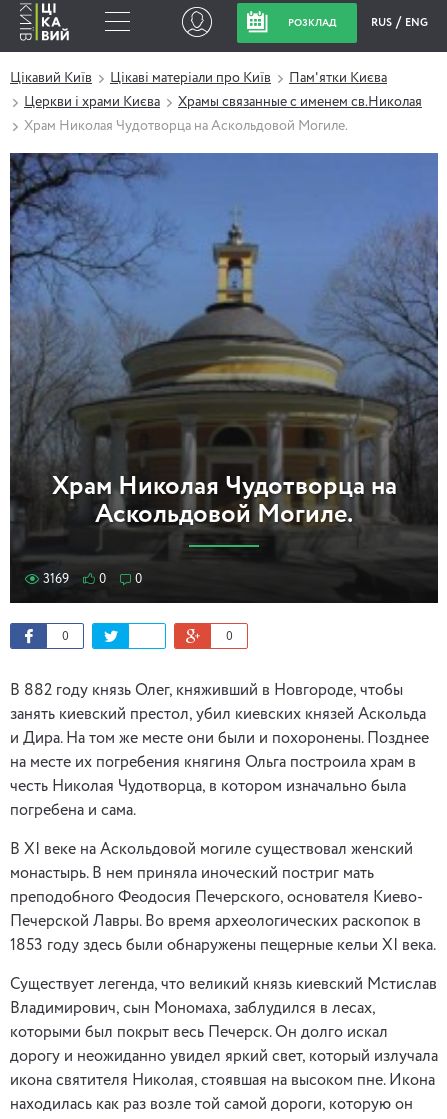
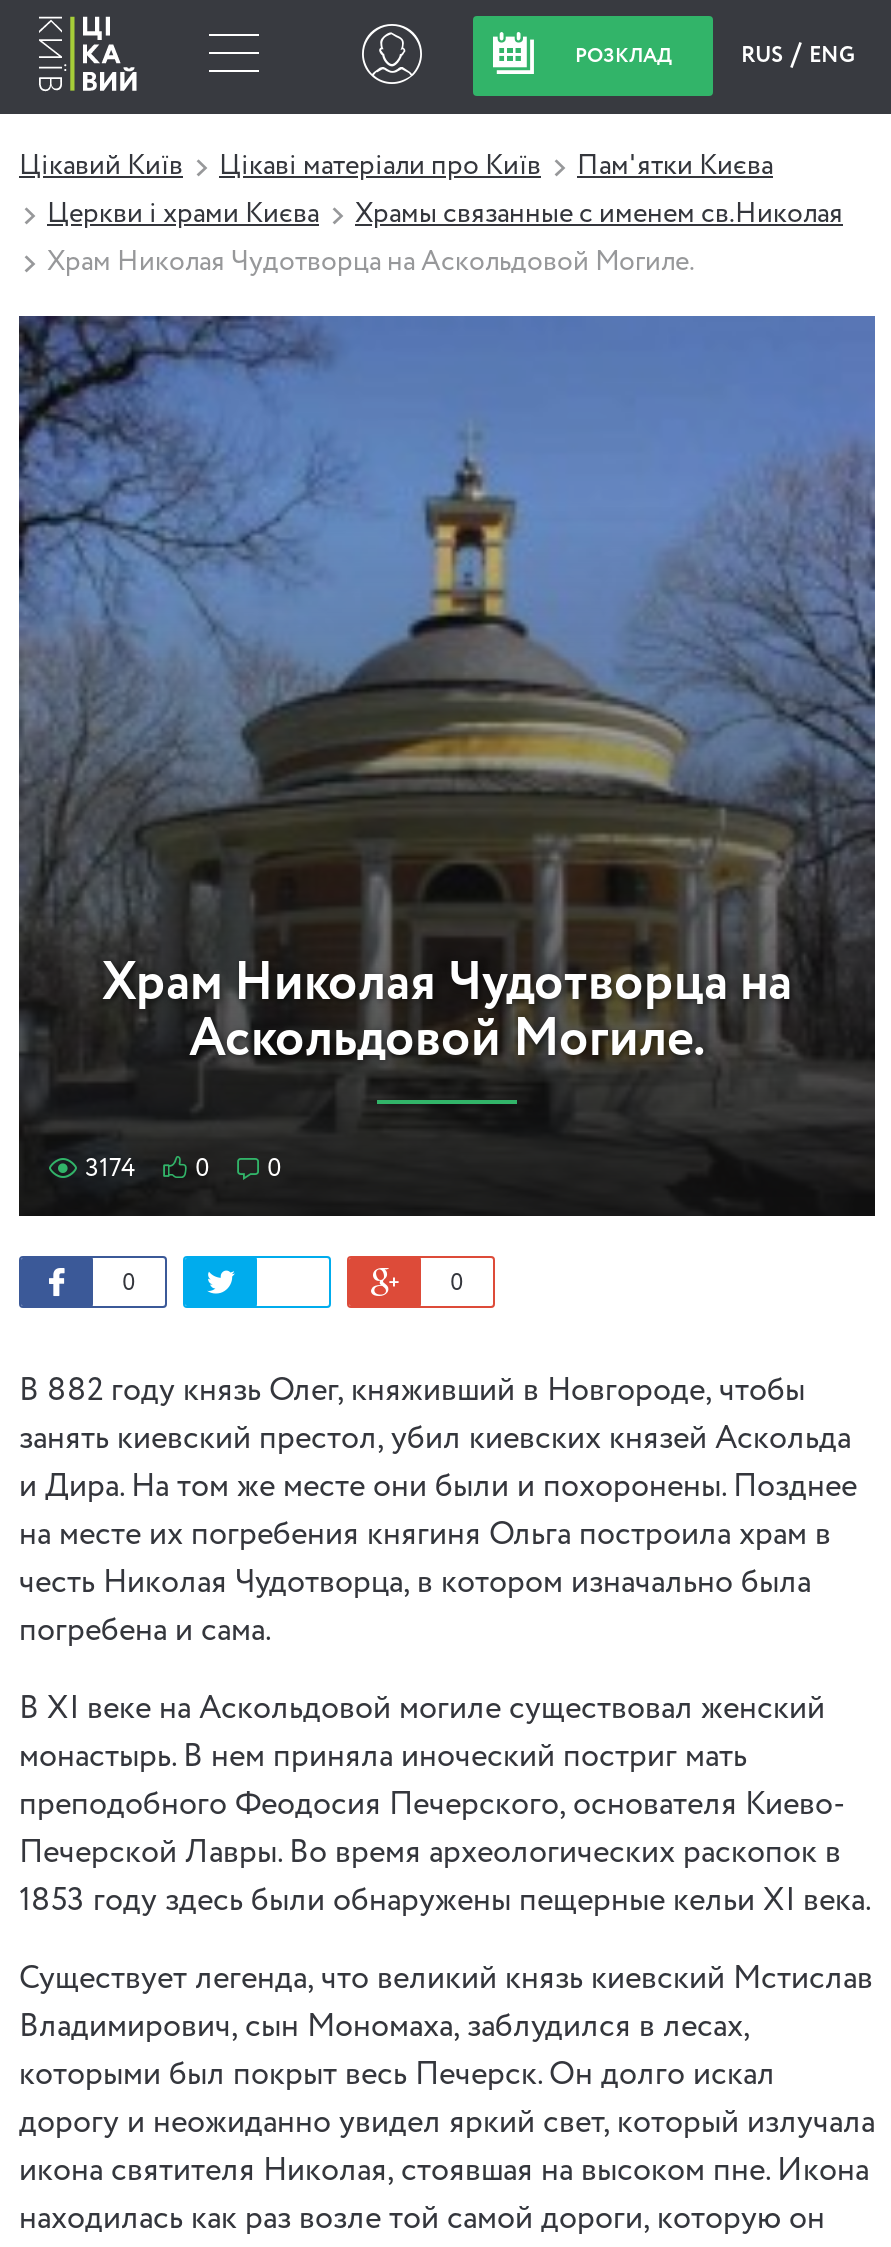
- 3169
+ 3174
